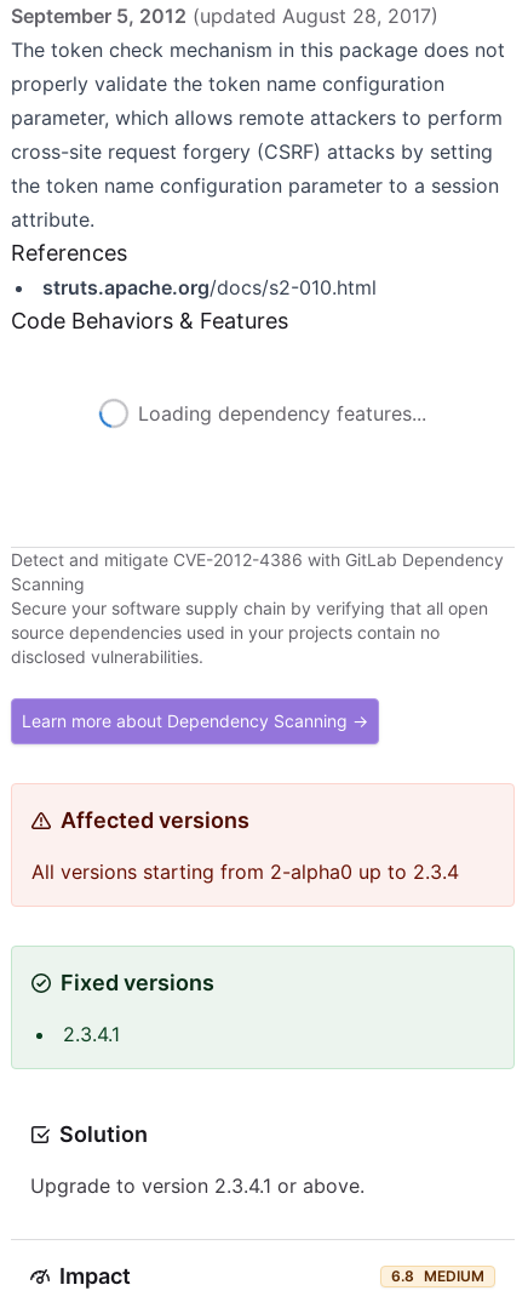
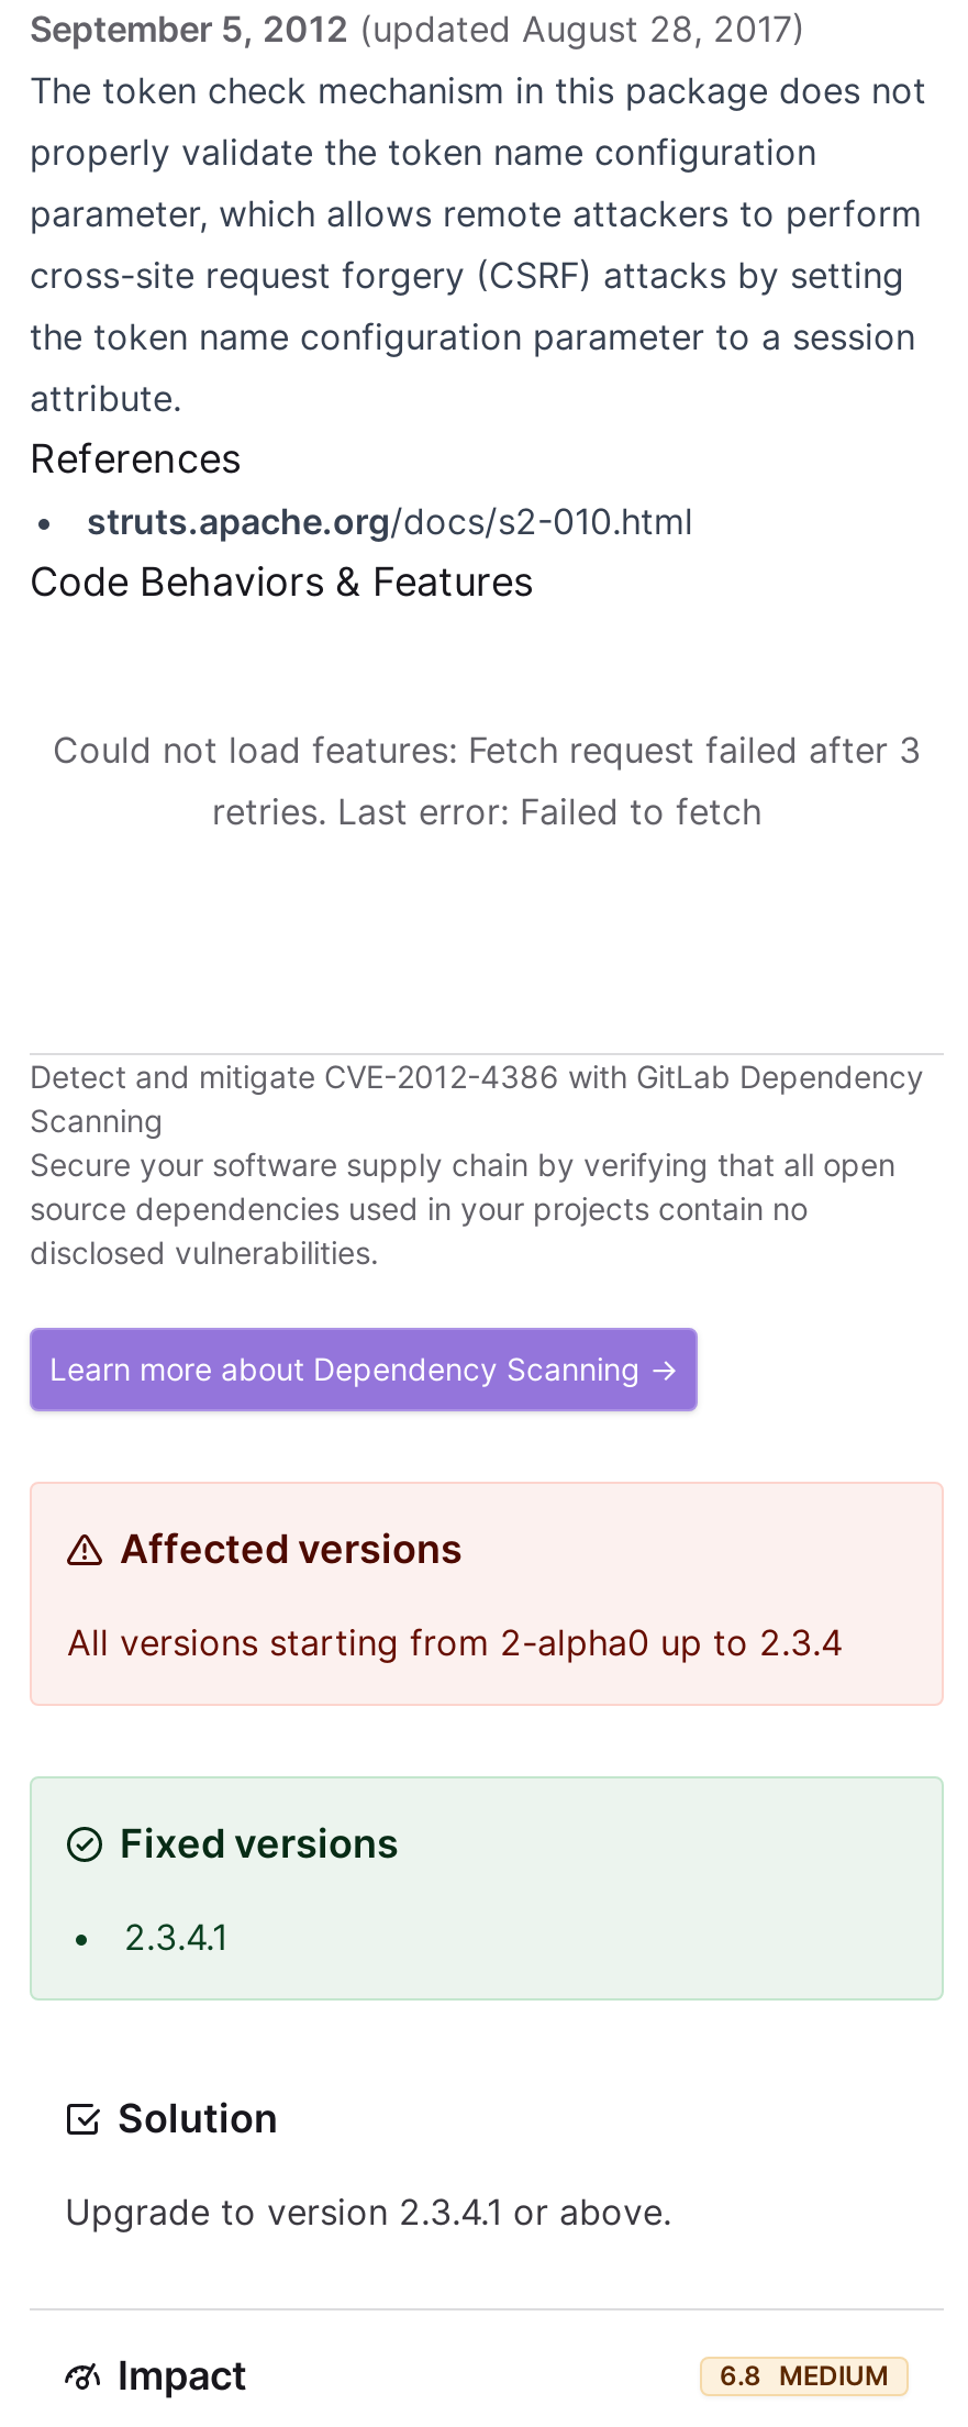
- Loading dependency features...
+ Could not load features: Fetch request failed after 3
+ retries. Last error: Failed to fetch
